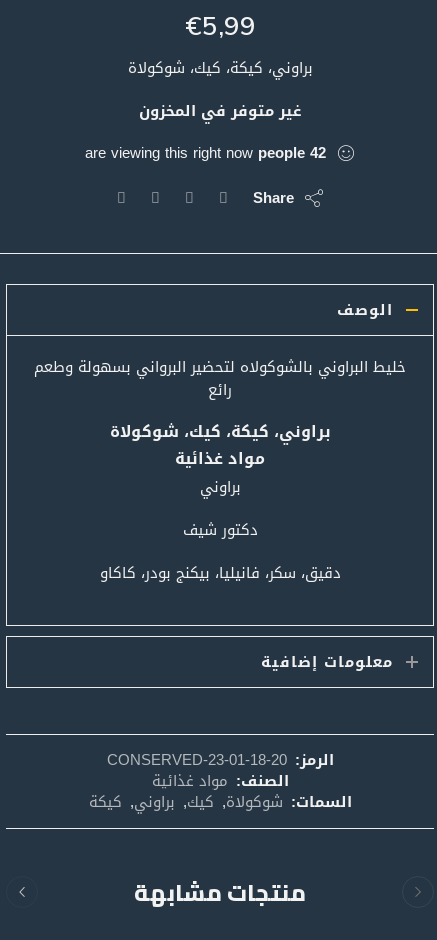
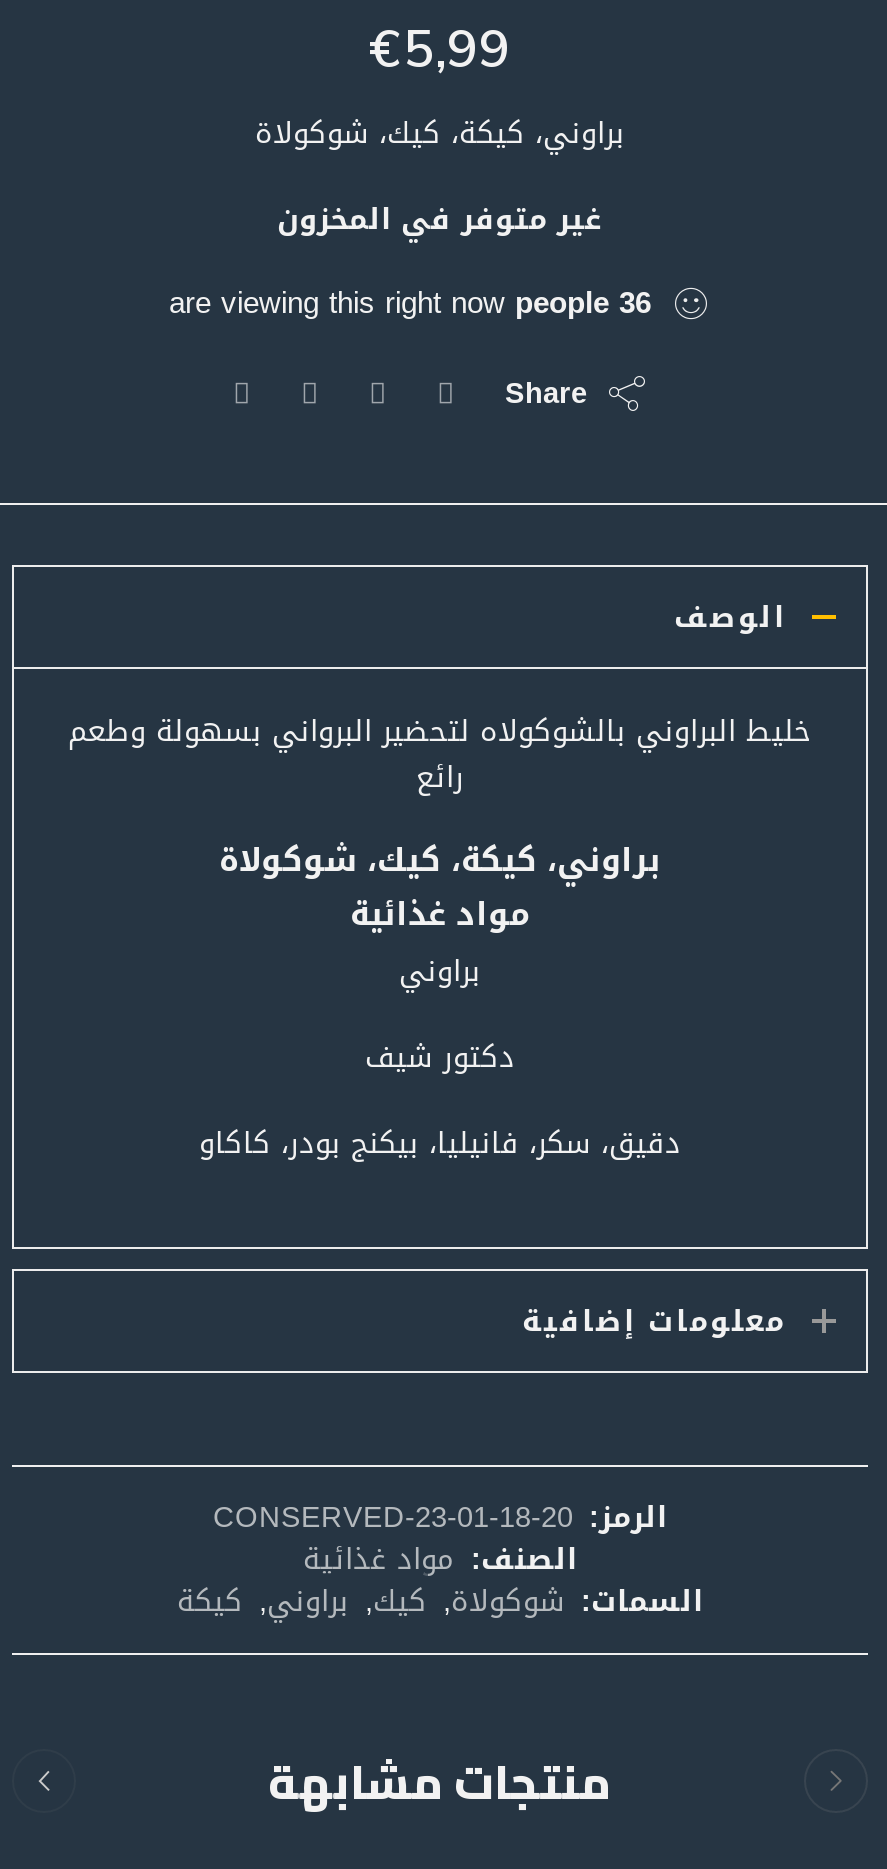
- 42
+ 36
